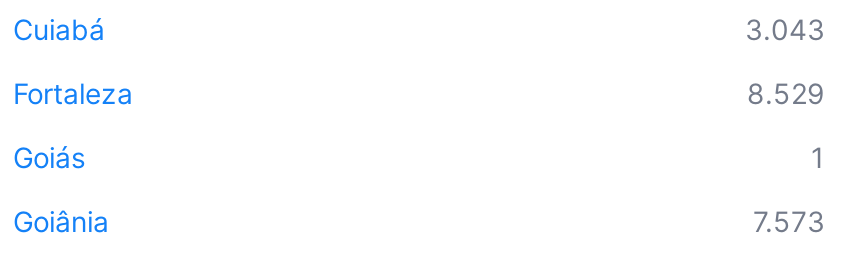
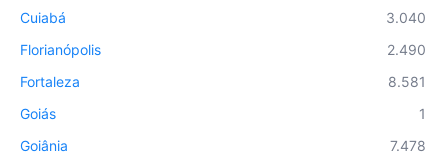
- 3.043
+ 3.040
+ Florianópolis
+ 2.490

- 8.529
+ 8.581

- 7.573
+ 7.478
